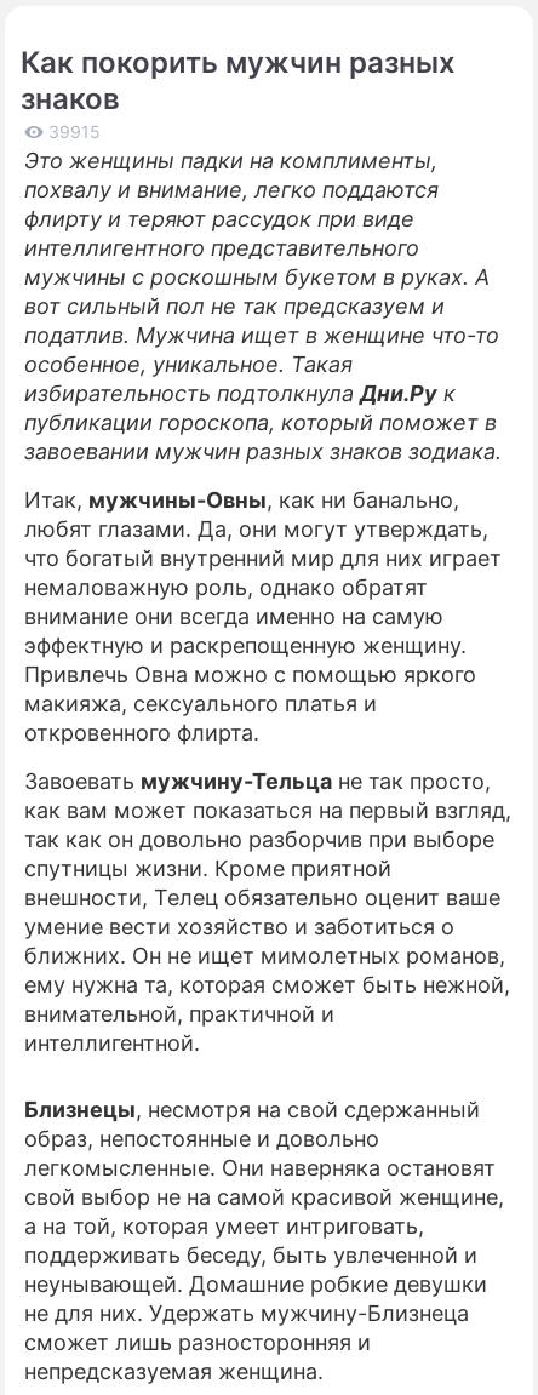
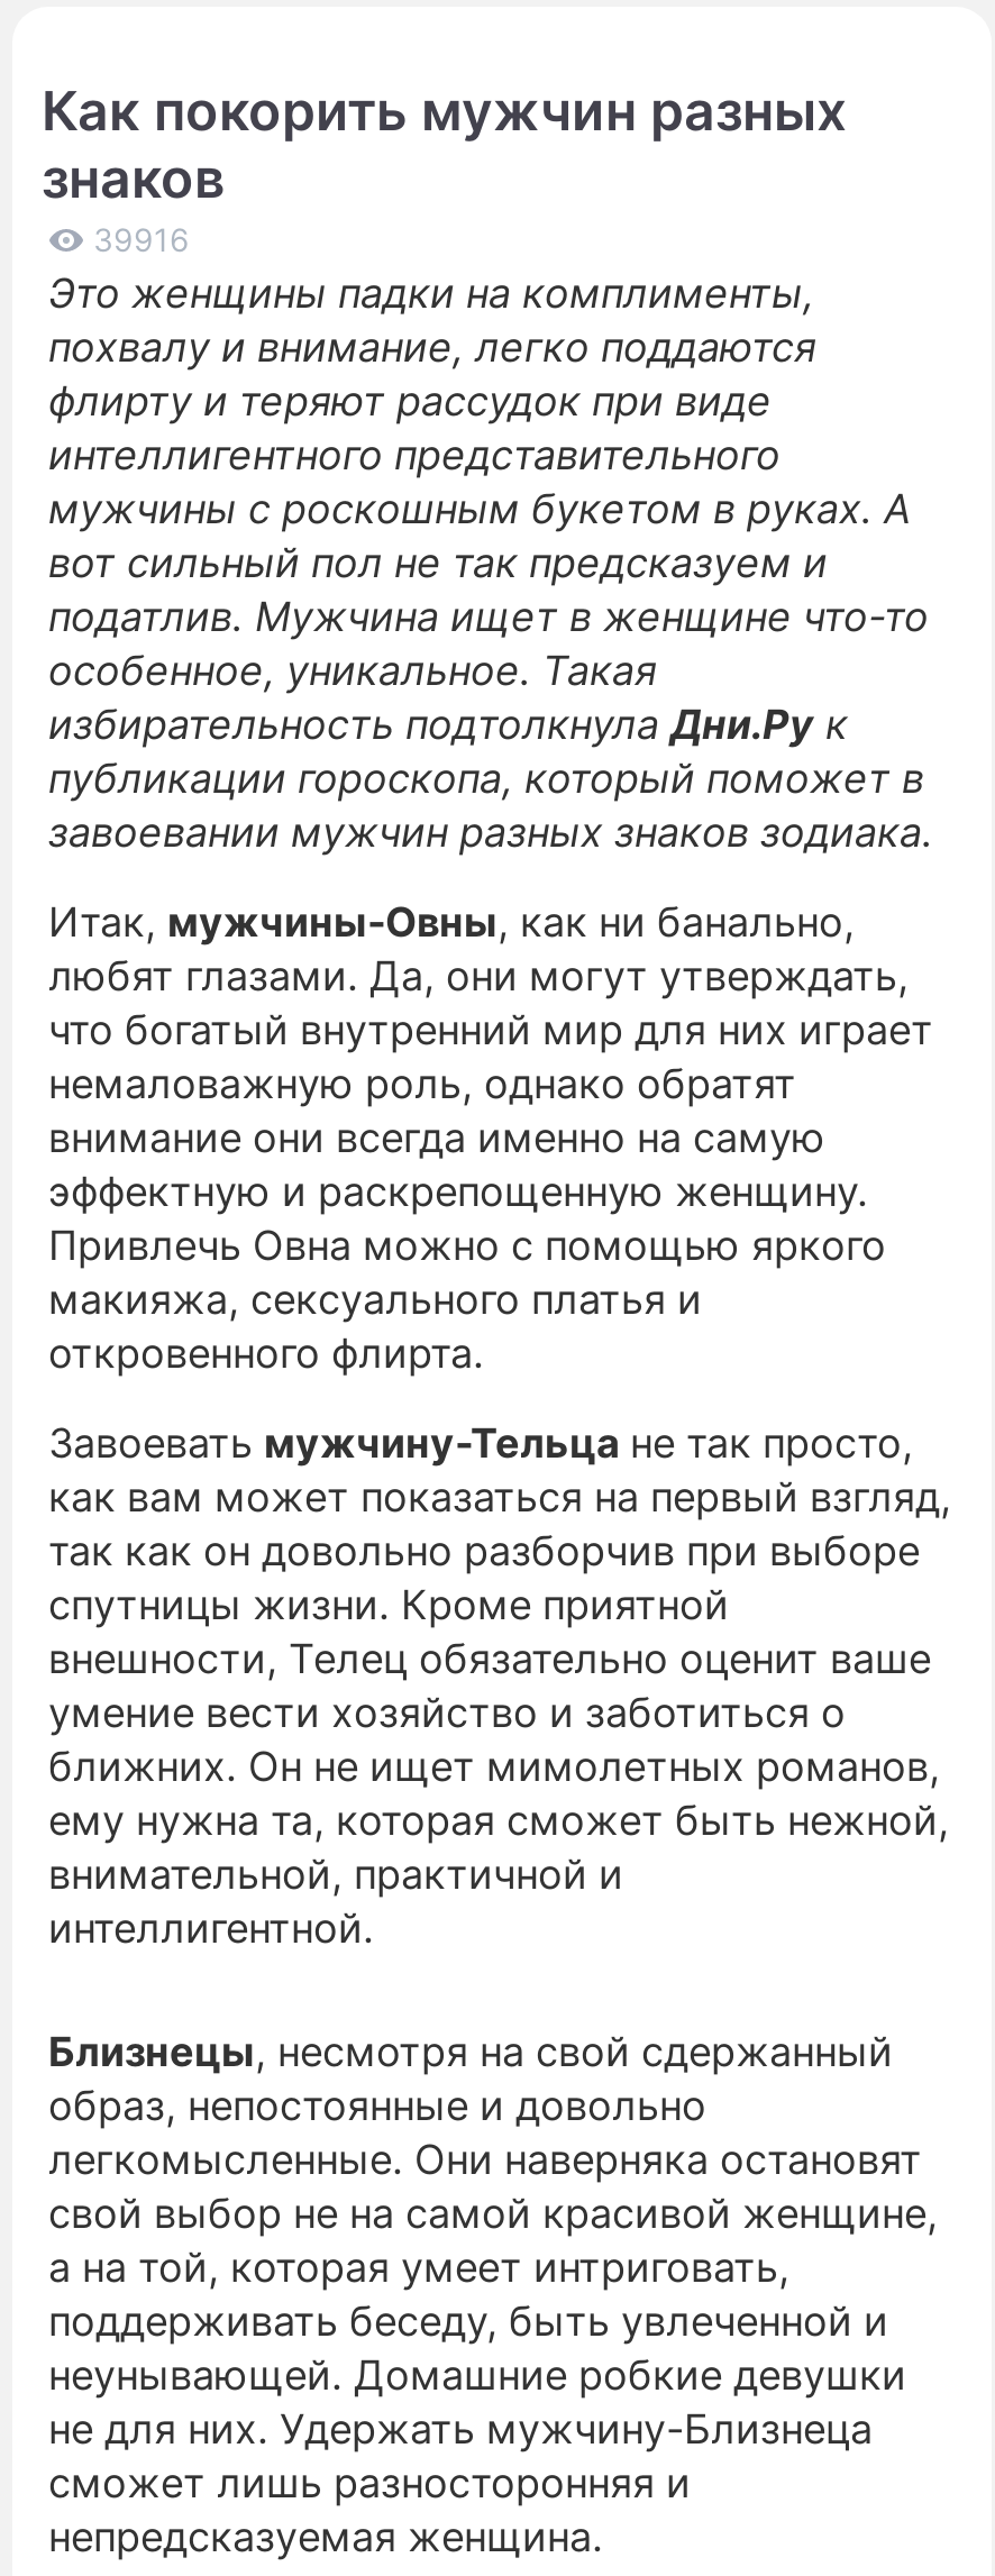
- 39915
+ 39916
